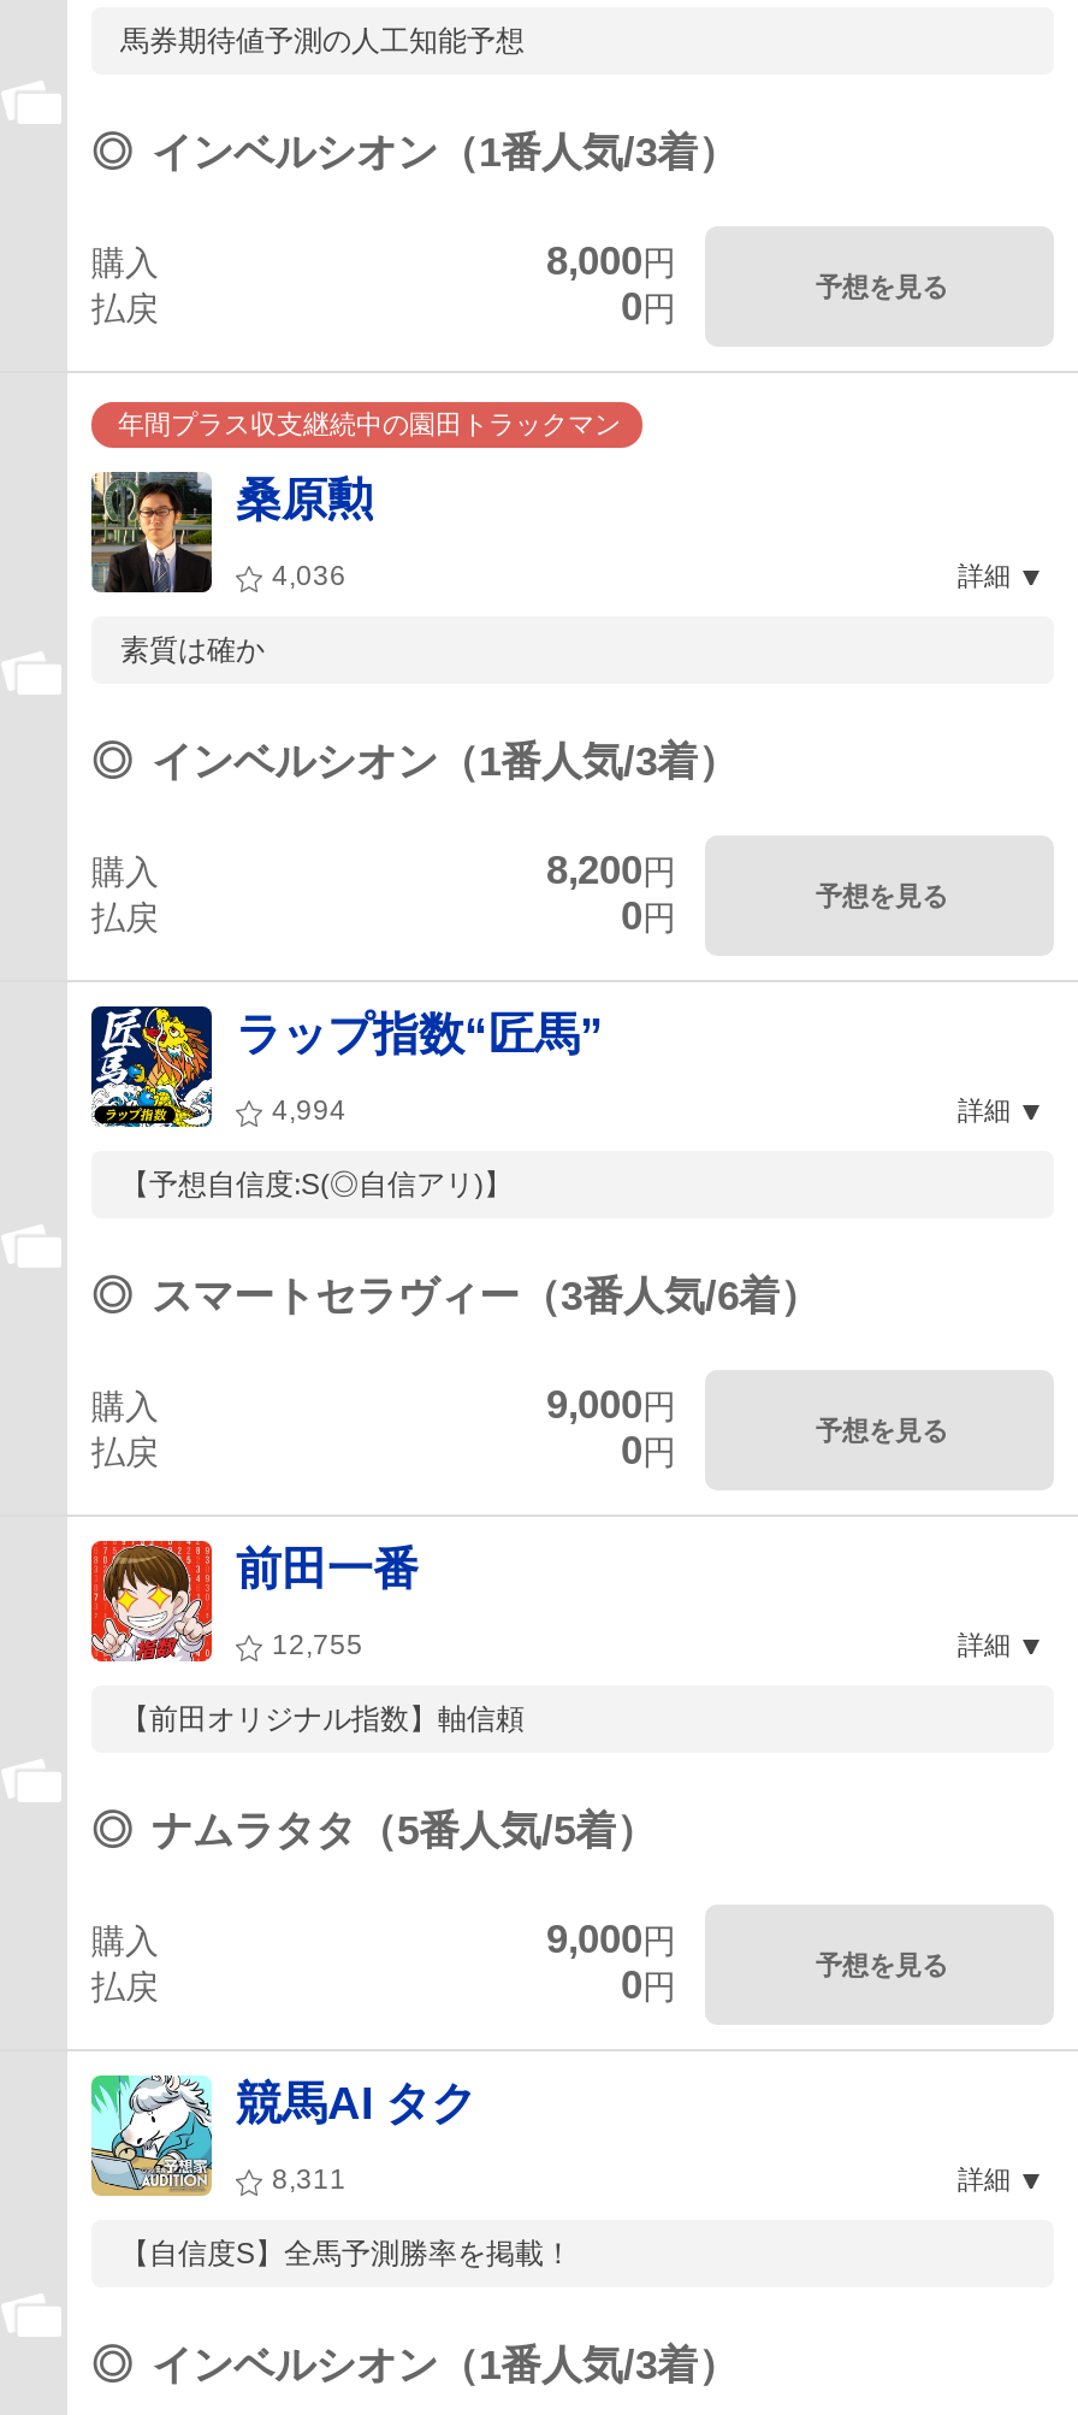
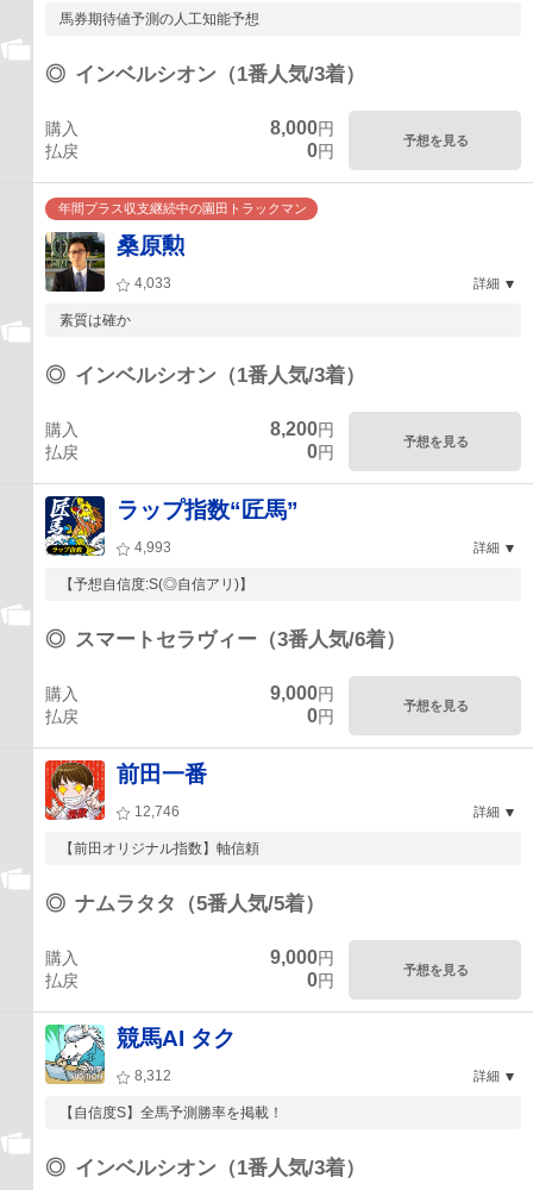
- 4,036
+ 4,033

- 4,994
+ 4,993

- 12,755
+ 12,746

- 8,311
+ 8,312
